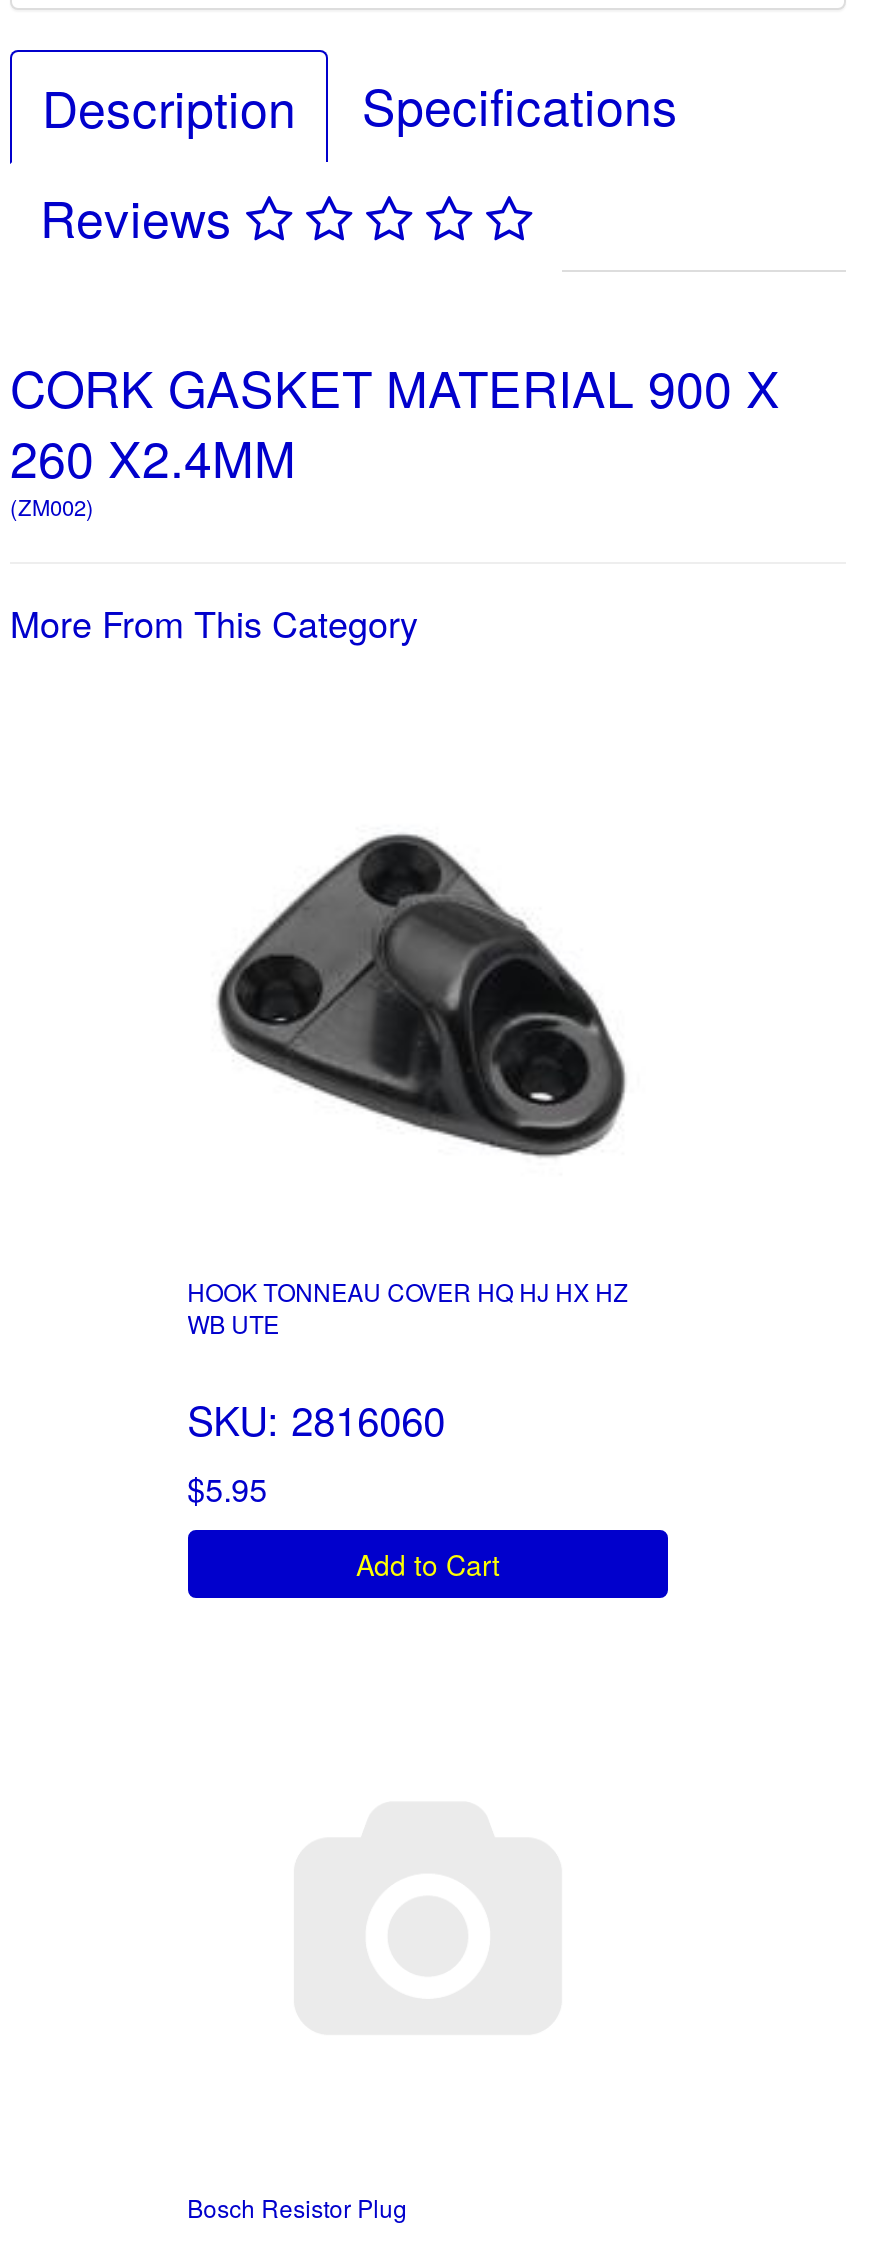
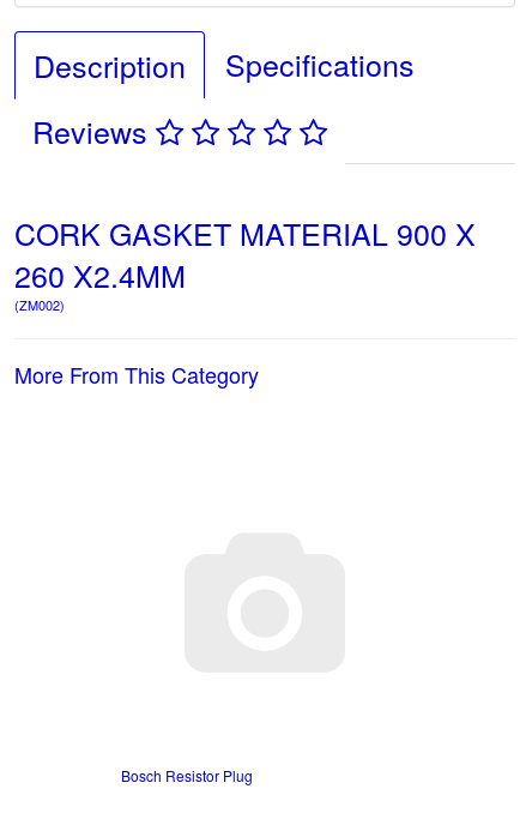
- [image]

- HOOK TONNEAU COVER HQ HJ HX HZ
- WB UTE
- SKU: 2816060
- $5.95
- Add to Cart
